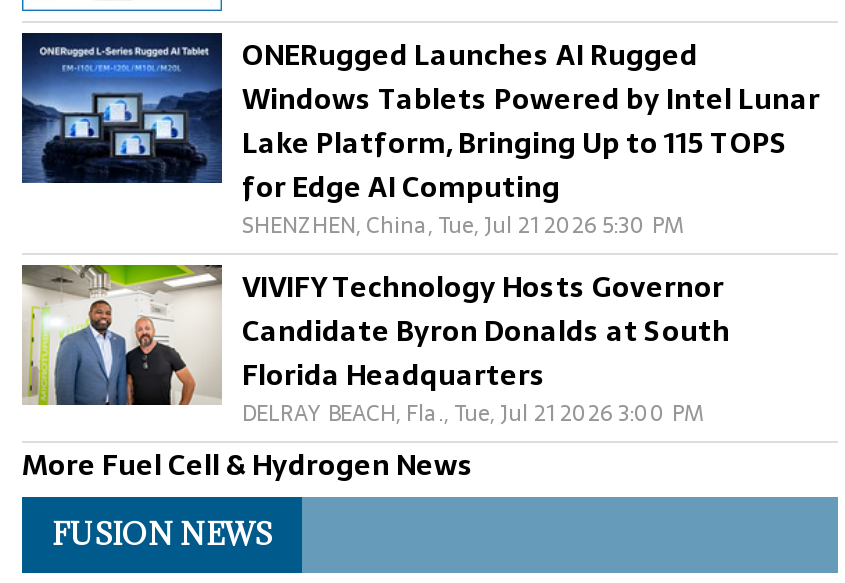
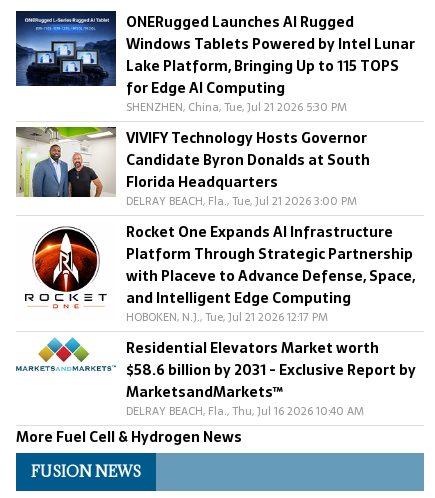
+ [image]
+ Rocket One Expands AI Infrastructure
+ Platform Through Strategic Partnership
+ with Placeve to Advance Defense, Space,
+ and Intelligent Edge Computing
+ HOBOKEN, N.J., Tue, Jul 21 2026 12:17 PM
+ Residential Elevators Market worth
+ $58.6 billion by 2031 - Exclusive Report by
+ MarketsandMarkets™
+ DELRAY BEACH, Fla., Thu, Jul 16 2026 10:40 AM

+ [image]
